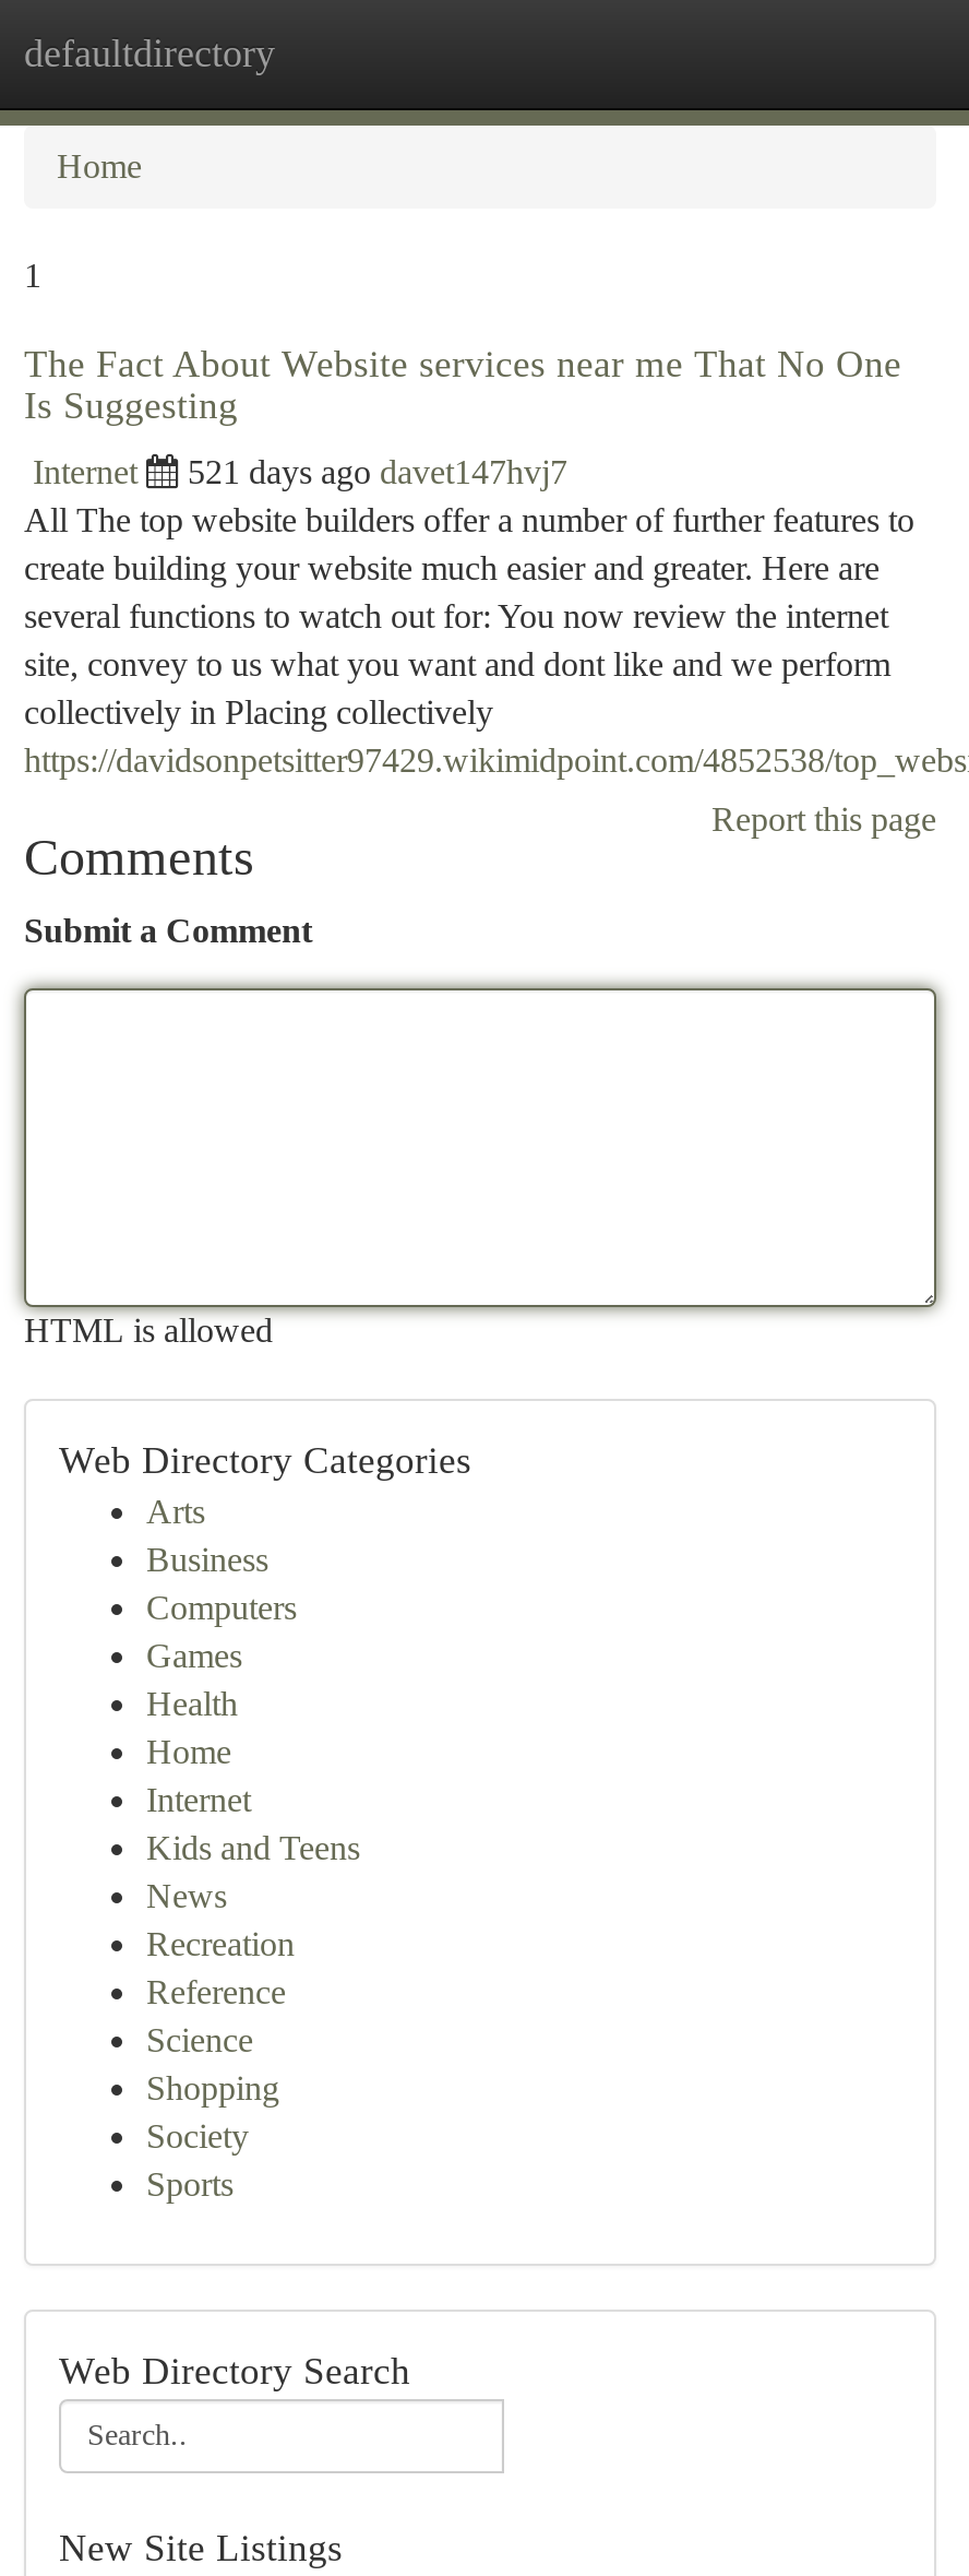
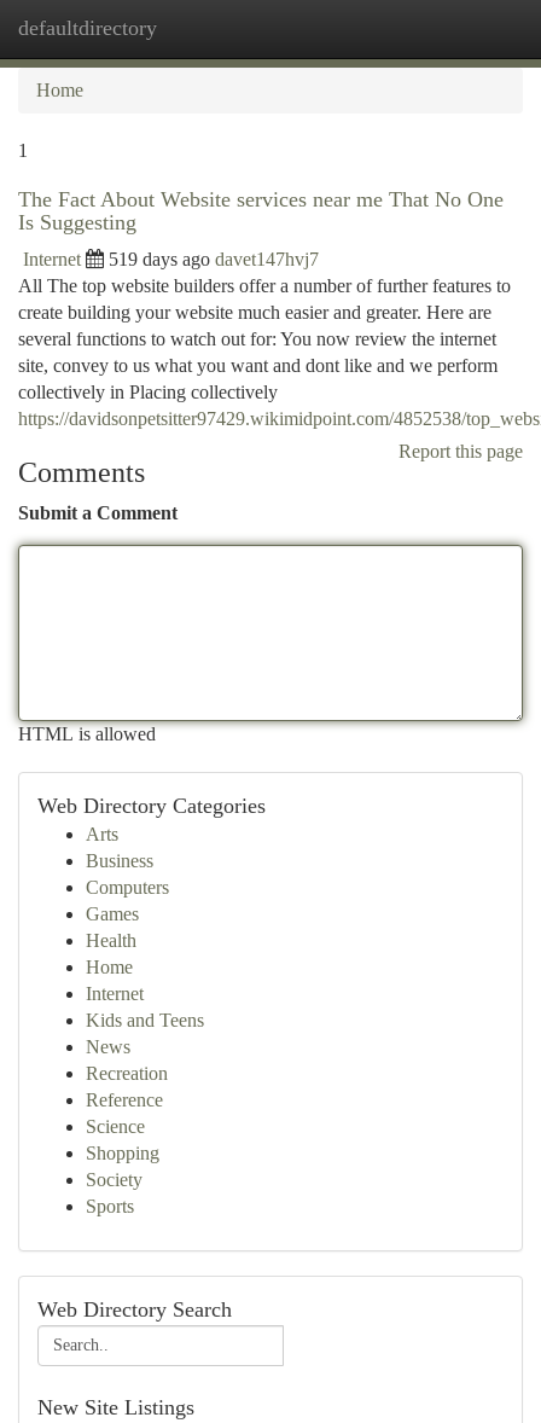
- 521 days ago davet147hvj7
+ 519 days ago davet147hvj7
